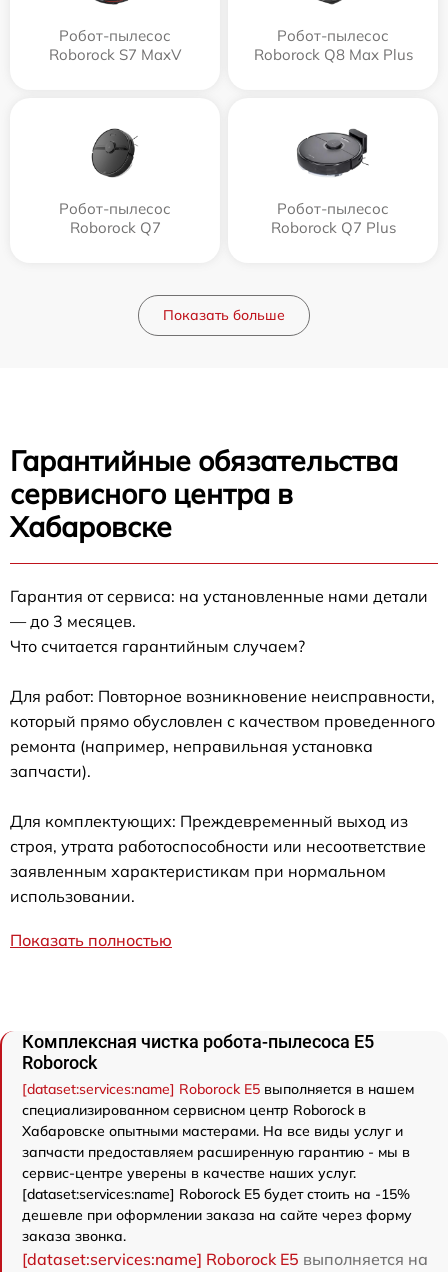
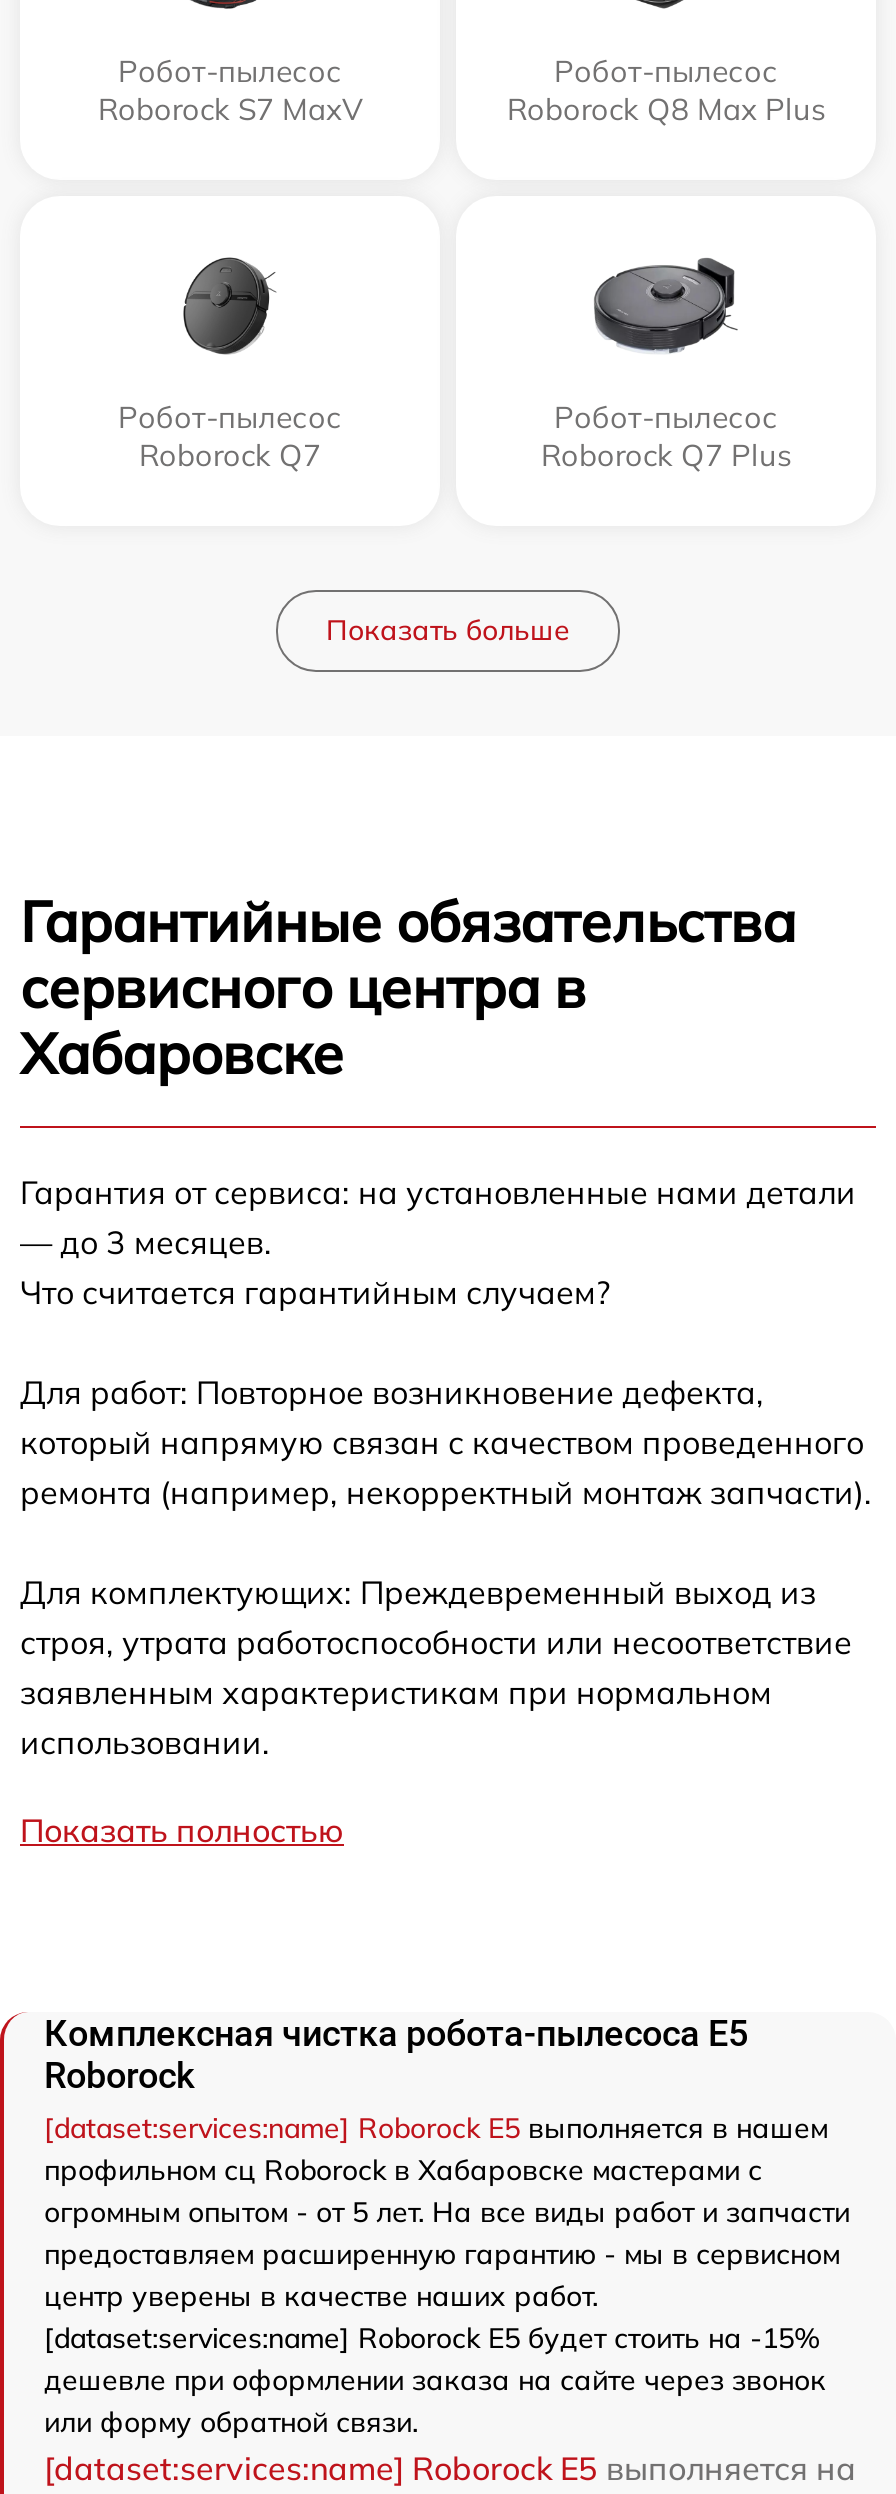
- Для работ: Повторное возникновение неисправности,
- который прямо обусловлен с качеством проведенного
- ремонта (например, неправильная установка
- запчасти).
+ Для работ: Повторное возникновение дефекта,
+ который напрямую связан с качеством проведенного
+ ремонта (например, некорректный монтаж запчасти).

- специализированном сервисном центр Roborock в
- Хабаровске опытными мастерами. На все виды услуг и
- запчасти предоставляем расширенную гарантию - мы в
- сервис-центре уверены в качестве наших услуг.
+ профильном сц Roborock в Хабаровске мастерами с
+ огромным опытом - от 5 лет. На все виды работ и запчасти
+ предоставляем расширенную гарантию - мы в сервисном
+ центр уверены в качестве наших работ.

- дешевле при оформлении заказа на сайте через форму
- заказа звонка.
+ дешевле при оформлении заказа на сайте через звонок
+ или форму обратной связи.
